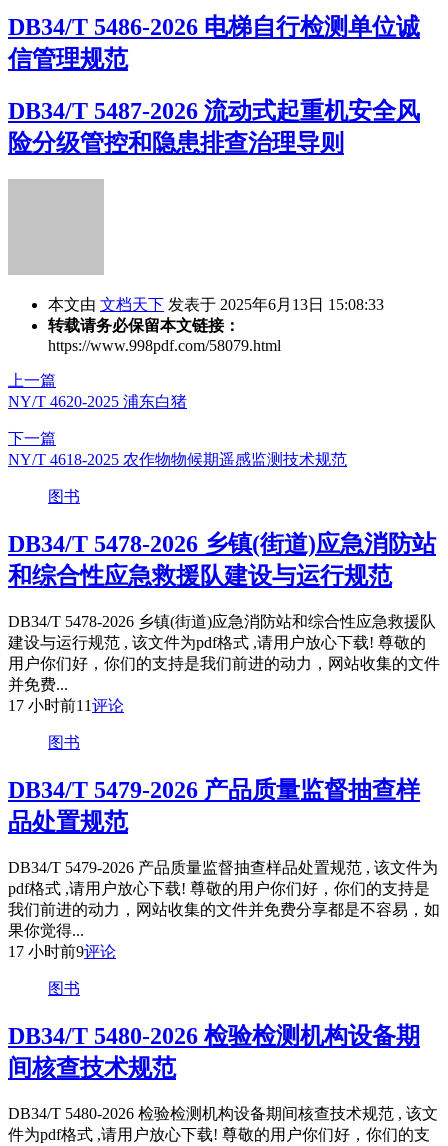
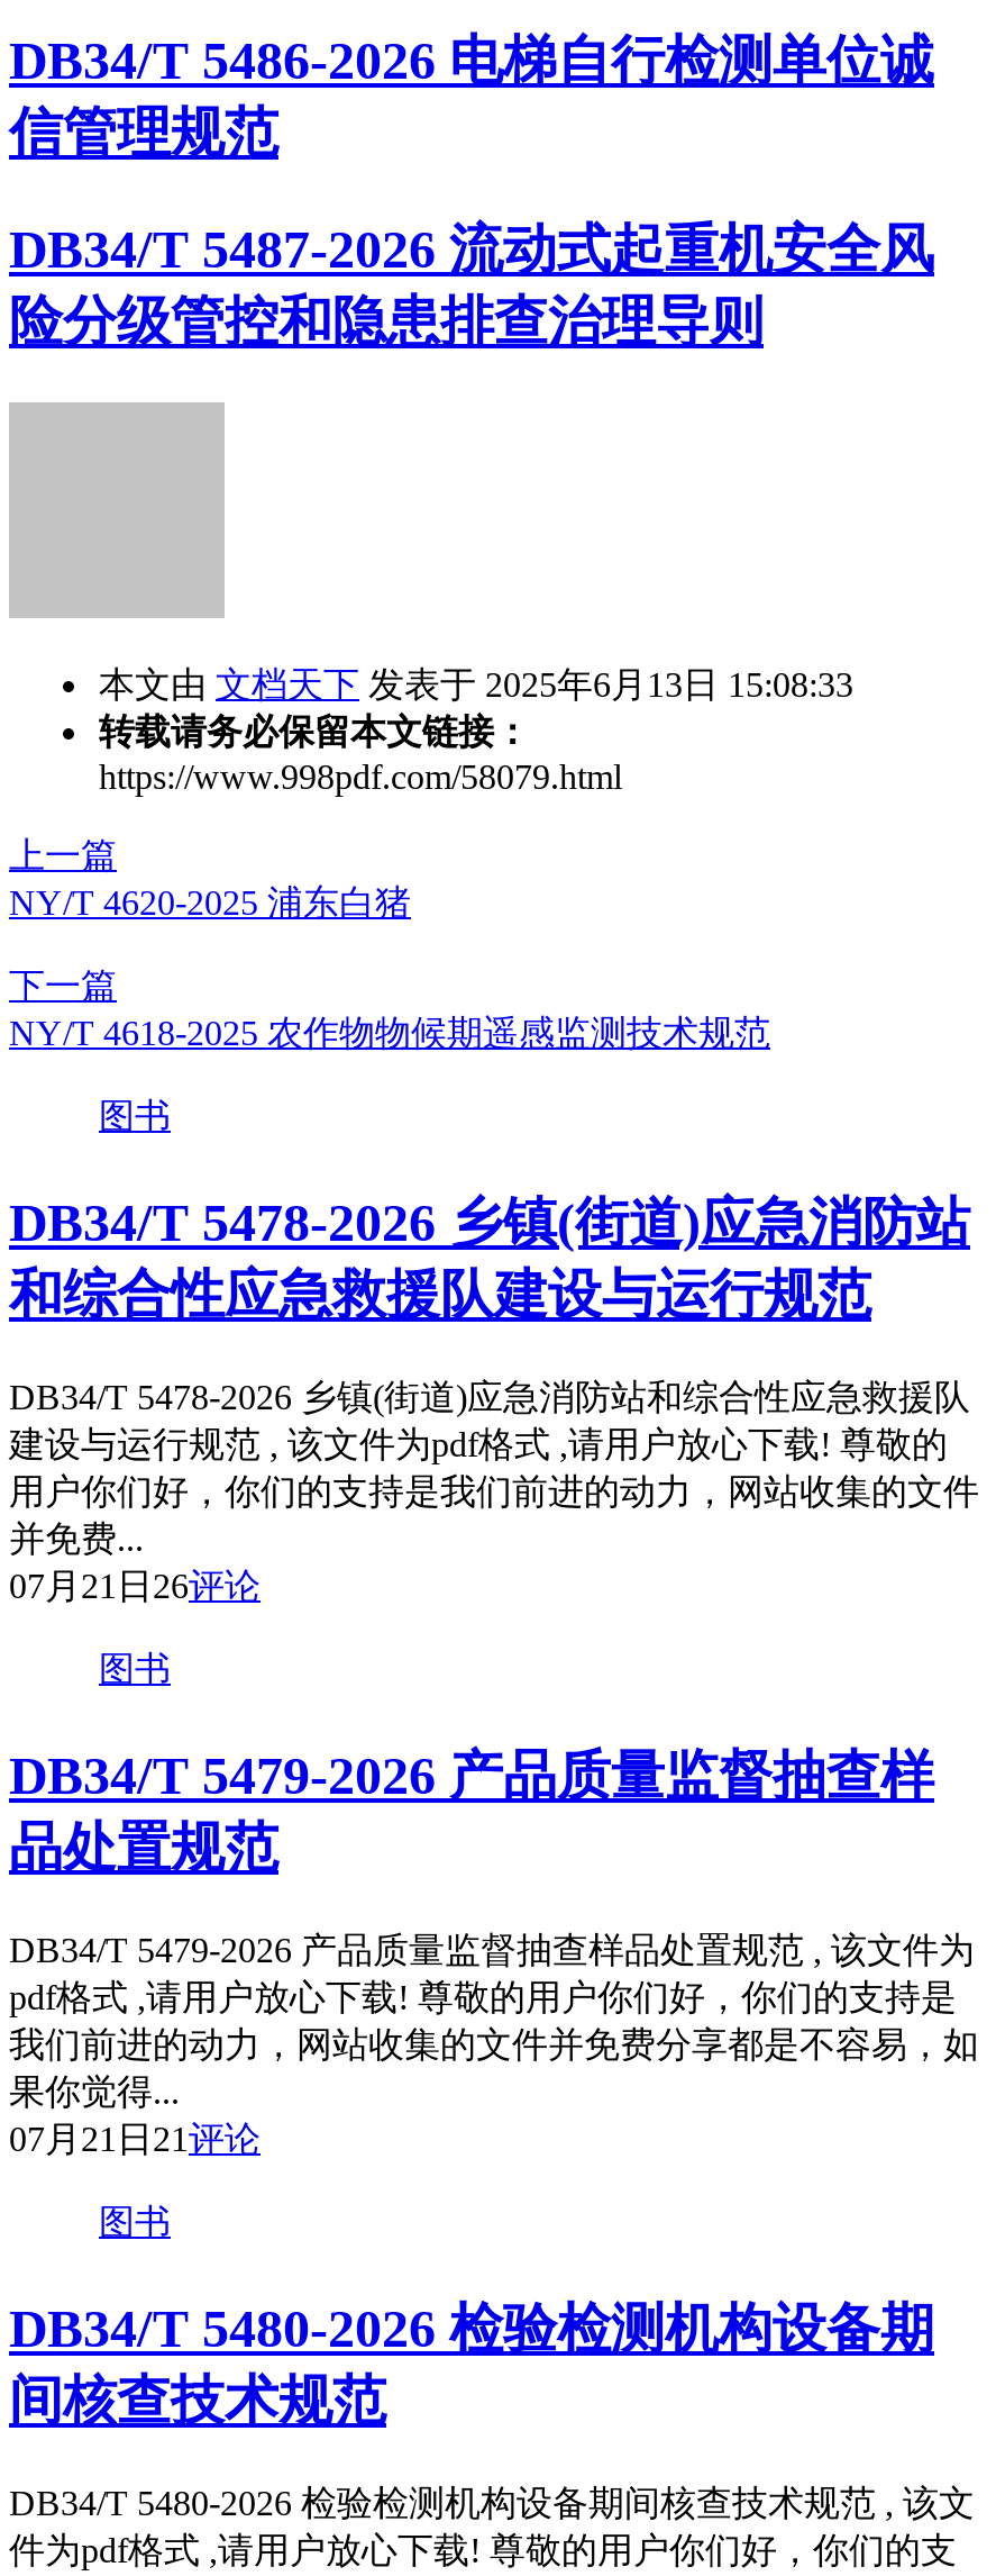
- 17 小时前11评论
+ 07月21日26评论

- 17 小时前9评论
+ 07月21日21评论
